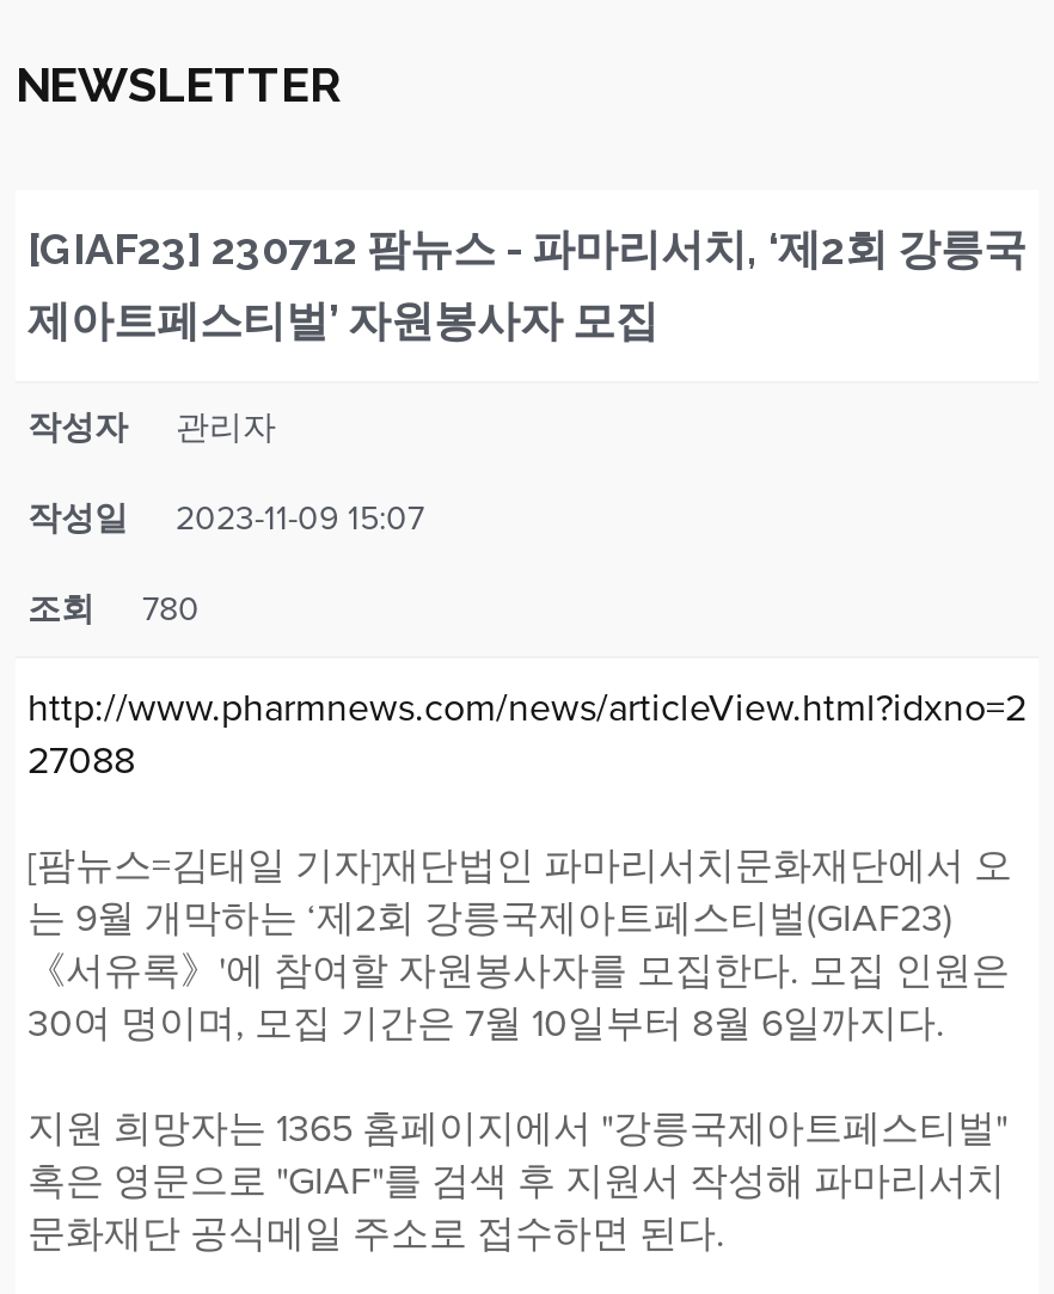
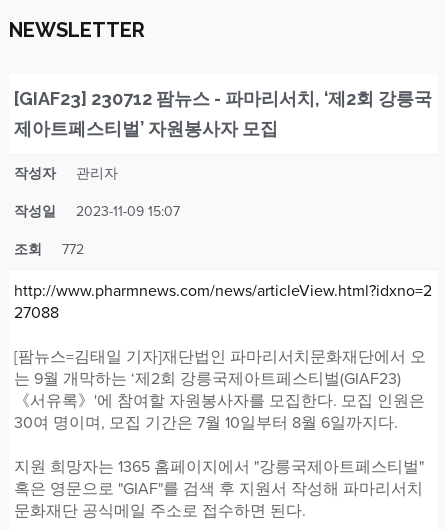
- 조회 780
+ 조회 772
